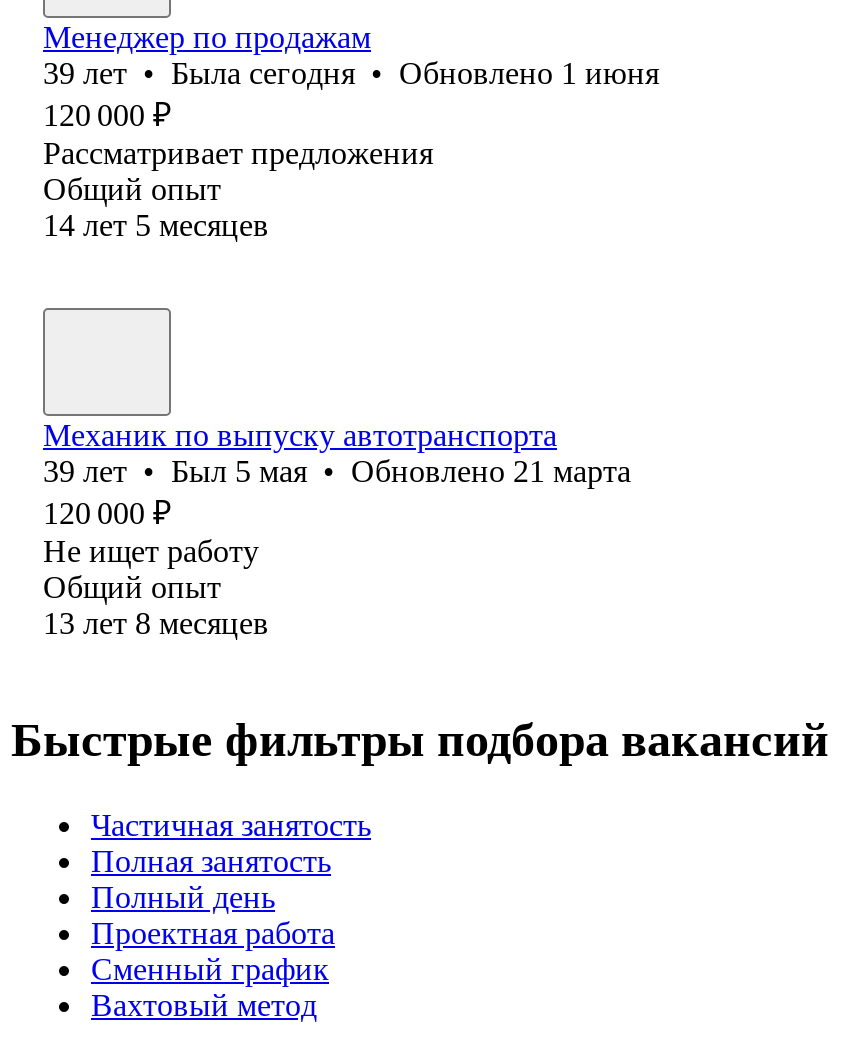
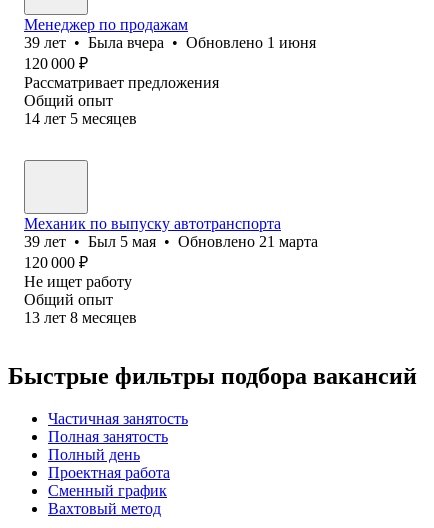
- 39 лет • Была сегодня • Обновлено 1 июня
+ 39 лет • Была вчера • Обновлено 1 июня
